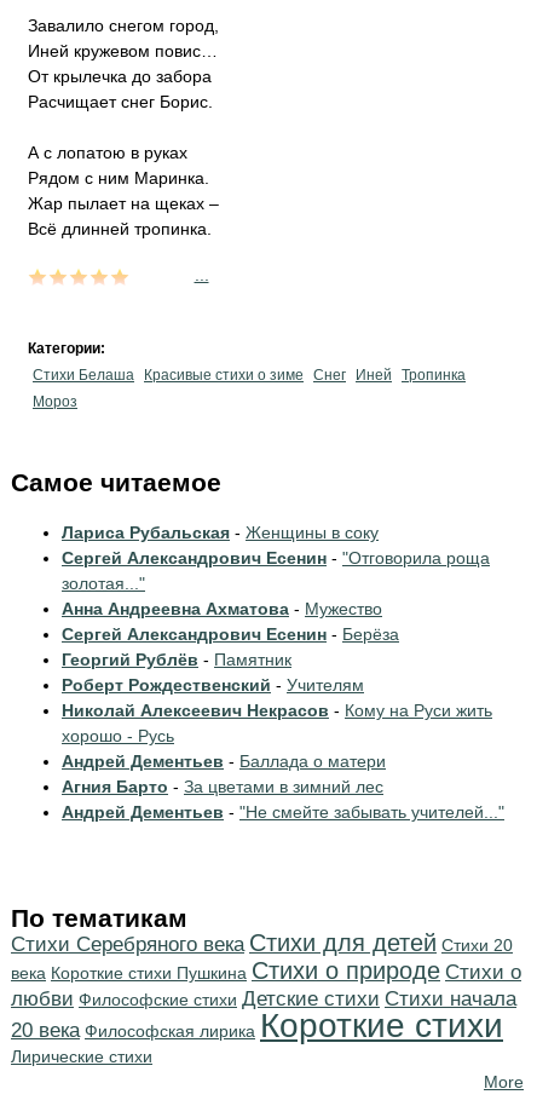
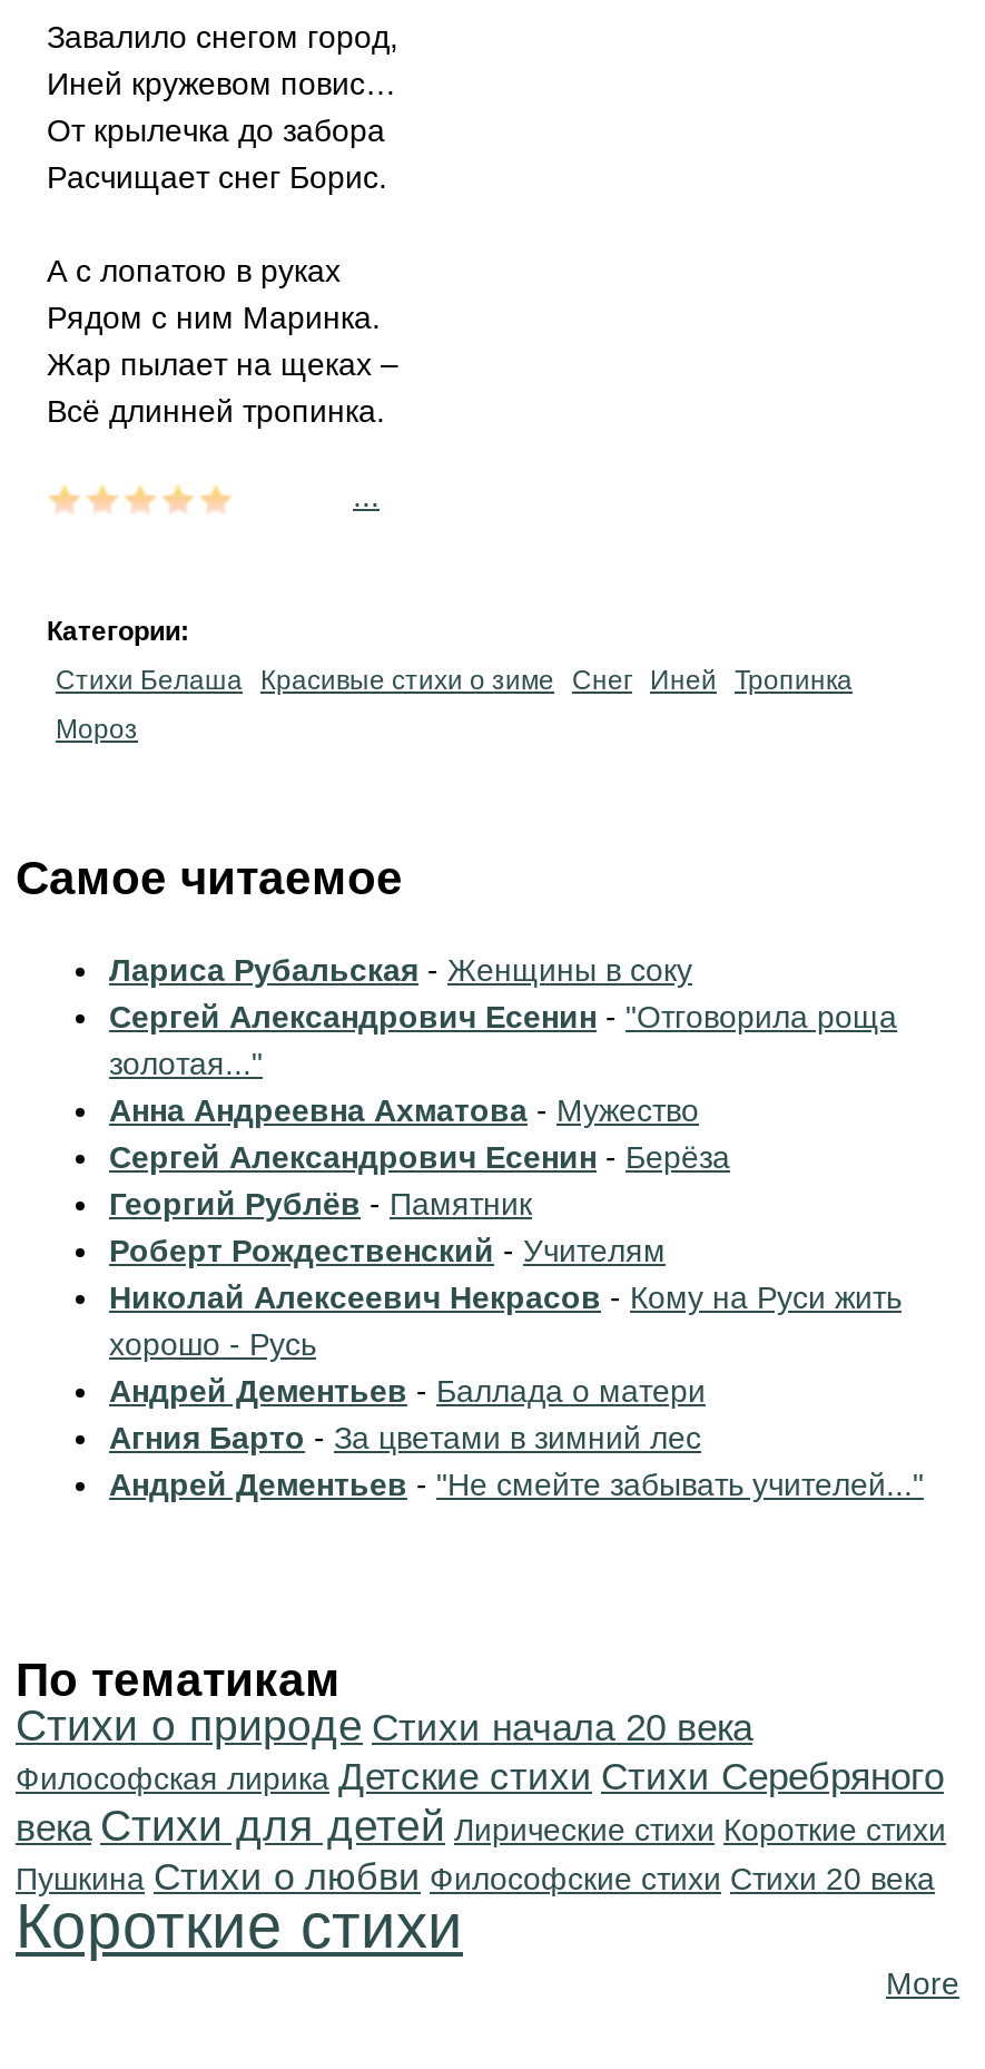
- Cтихи Серебряного века Стихи для детей Стихи 20
- века Короткие стихи Пушкина Стихи о природе Стихи о
- любви Философские стихи Детские стихи Cтихи начала
- 20 века Философская лирика Короткие стихи
- Лирические стихи
+ Стихи о природе Cтихи начала 20 века
+ Философская лирика Детские стихи Cтихи Серебряного
+ века Стихи для детей Лирические стихи Короткие стихи
+ Пушкина Стихи о любви Философские стихи Стихи 20 века
+ Короткие стихи
